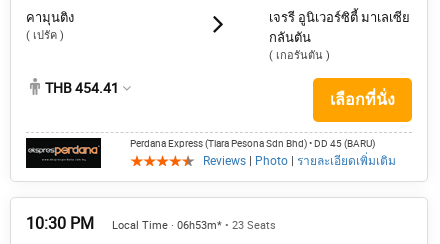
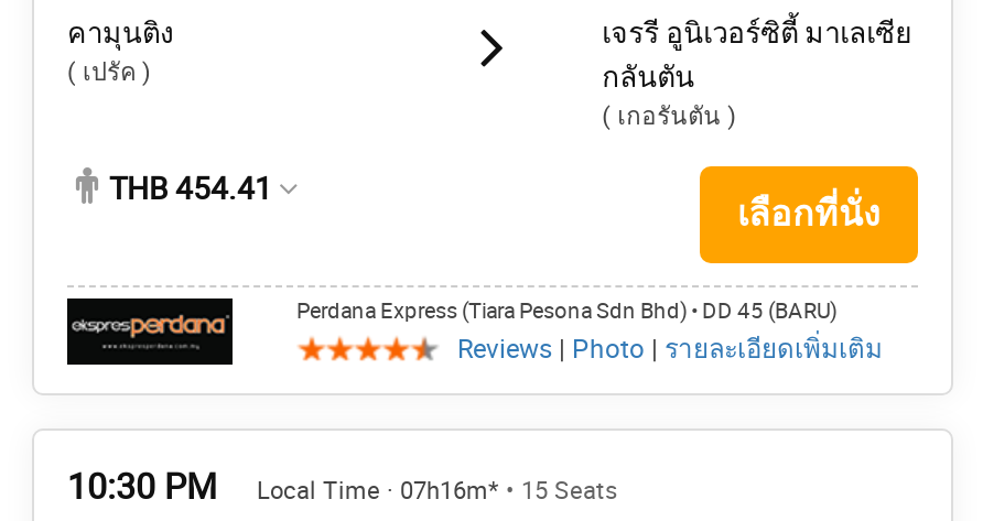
- Local Time · 06h53m* • 23 Seats
+ Local Time · 07h16m* • 15 Seats
